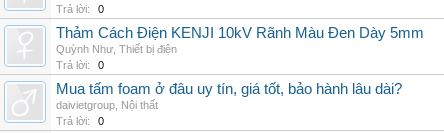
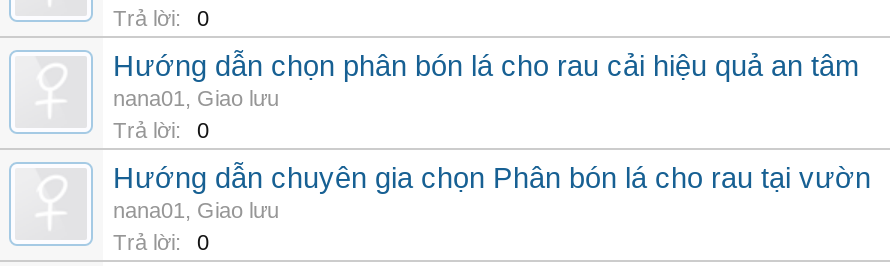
- Thảm Cách Điện KENJI 10kV Rãnh Màu Đen Dày 5mm
- Quỳnh Như, Thiết bị điện
+ Hướng dẫn chọn phân bón lá cho rau cải hiệu quả an tâm
+ nana01, Giao lưu

- Mua tấm foam ở đâu uy tín, giá tốt, bảo hành lâu dài?
- daivietgroup, Nội thất
+ Hướng dẫn chuyên gia chọn Phân bón lá cho rau tại vườn
+ nana01, Giao lưu
